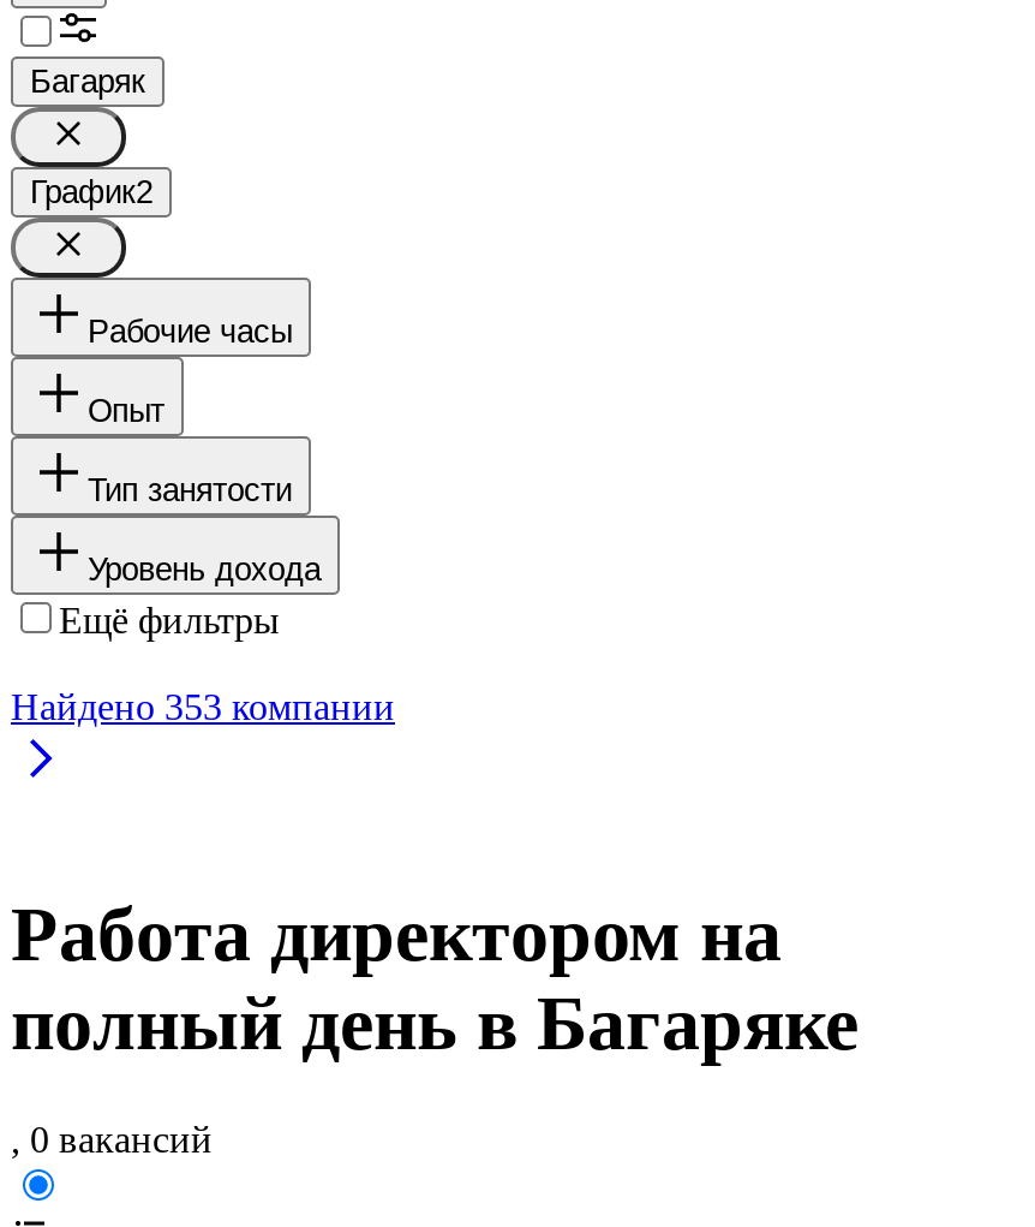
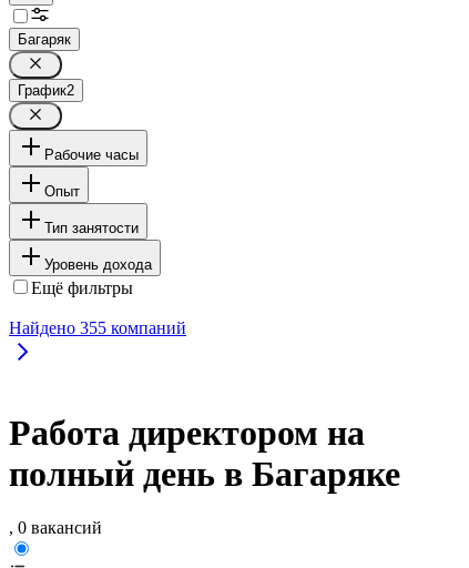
- Найдено 353 компании
+ Найдено 355 компаний
